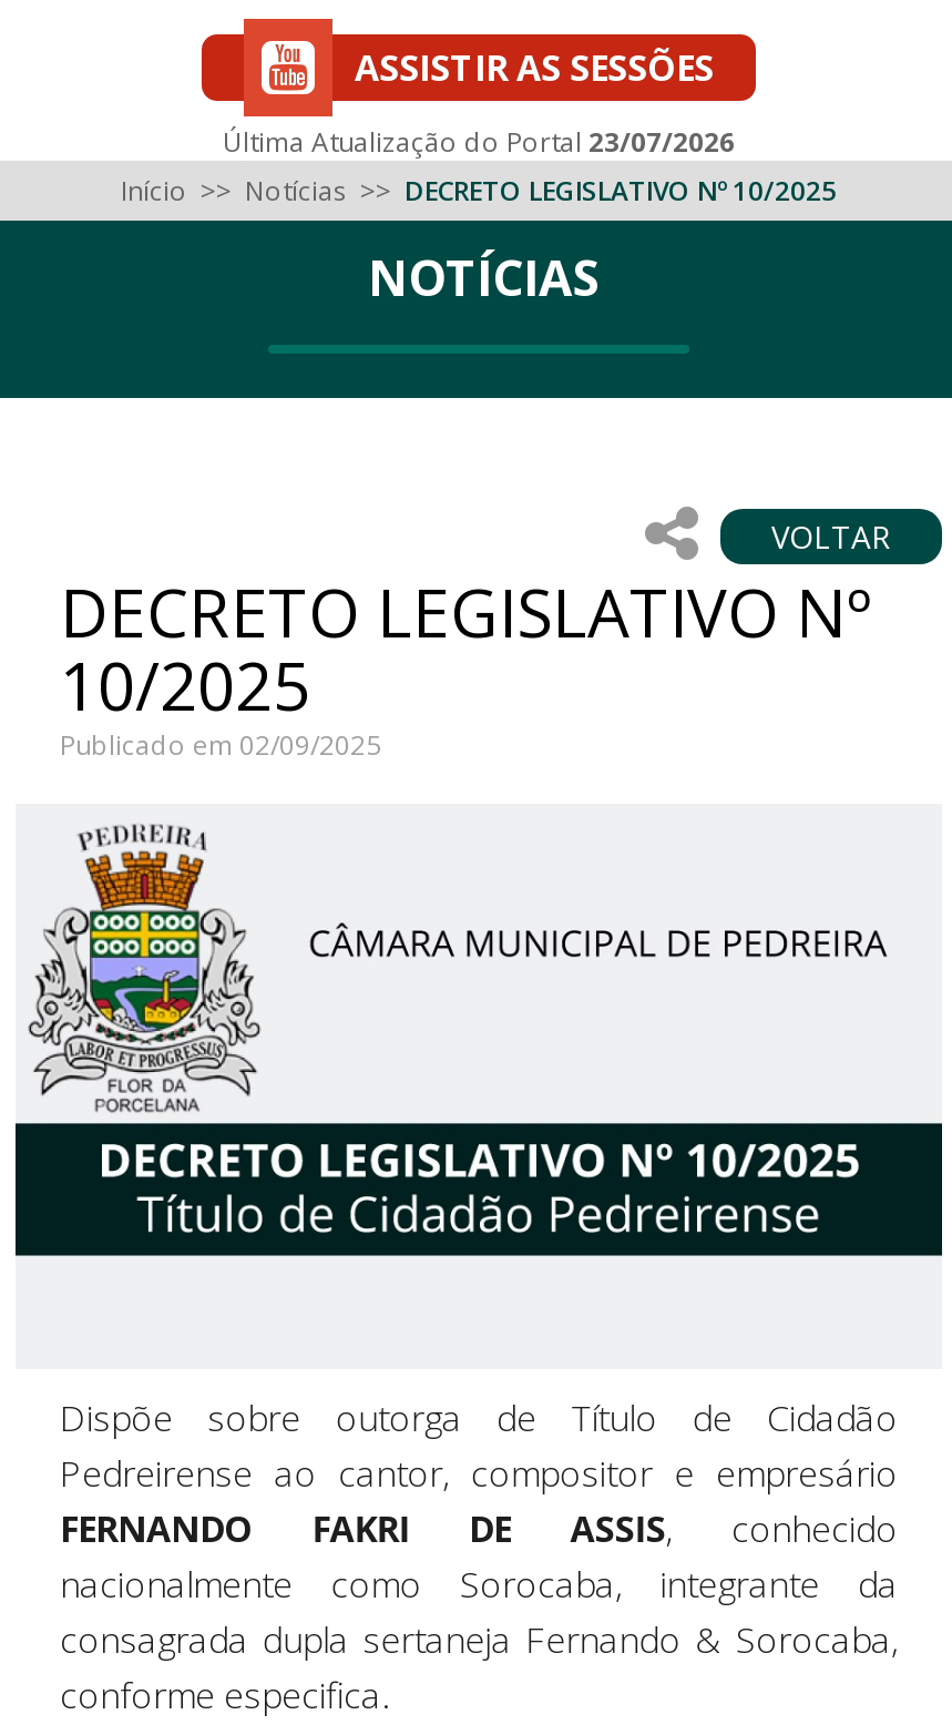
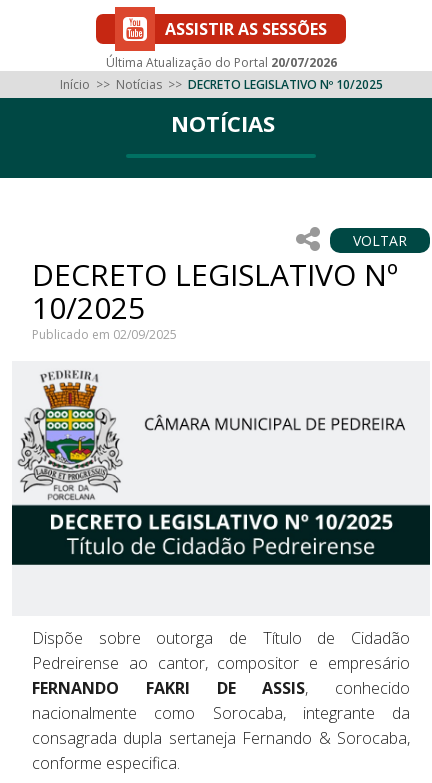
- Última Atualização do Portal 23/07/2026
+ Última Atualização do Portal 20/07/2026
